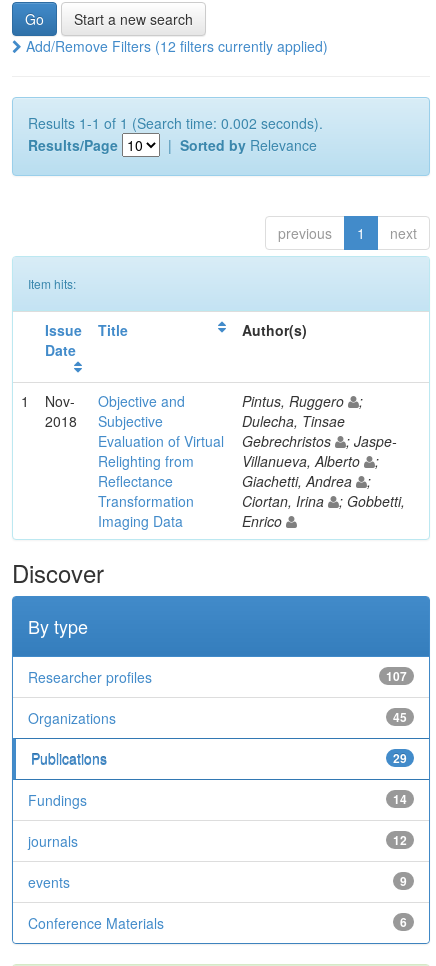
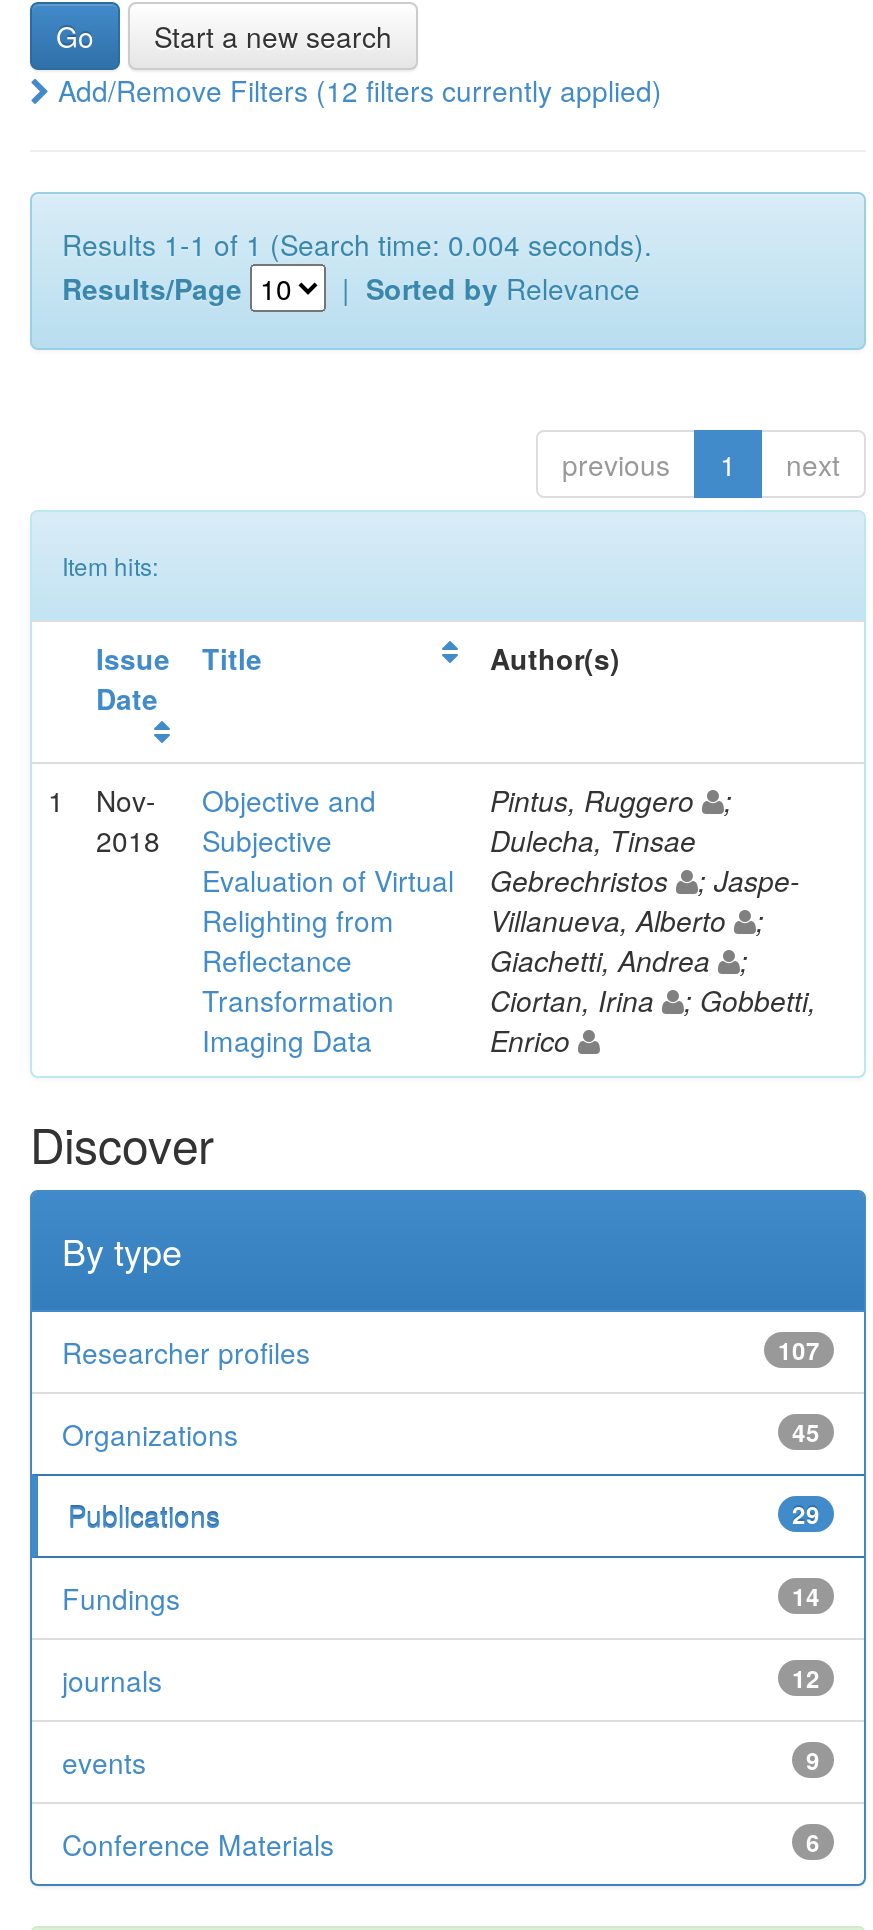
- Results 1-1 of 1 (Search time: 0.002 seconds).
+ Results 1-1 of 1 (Search time: 0.004 seconds).
